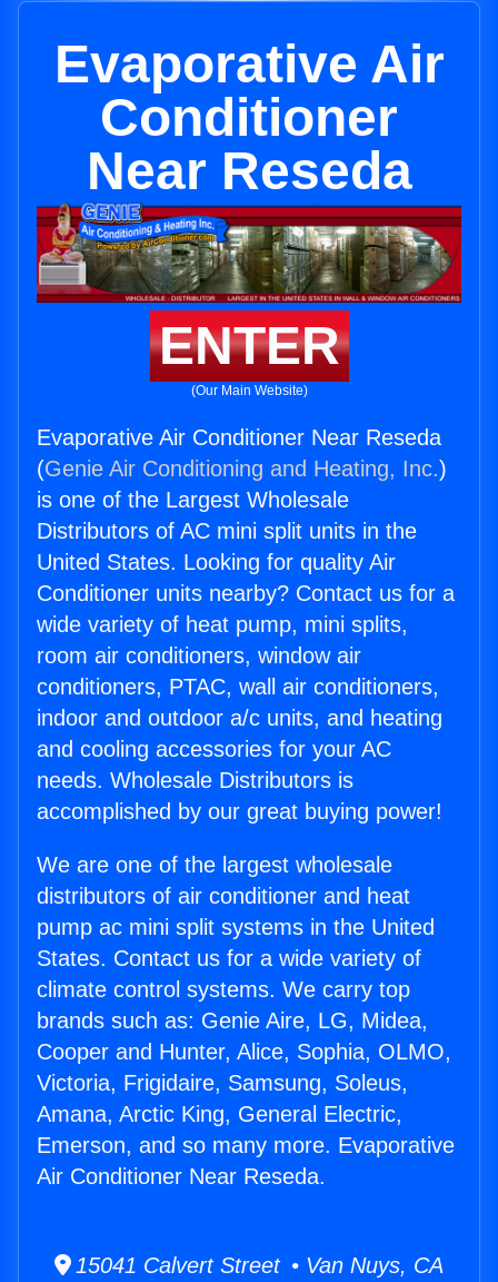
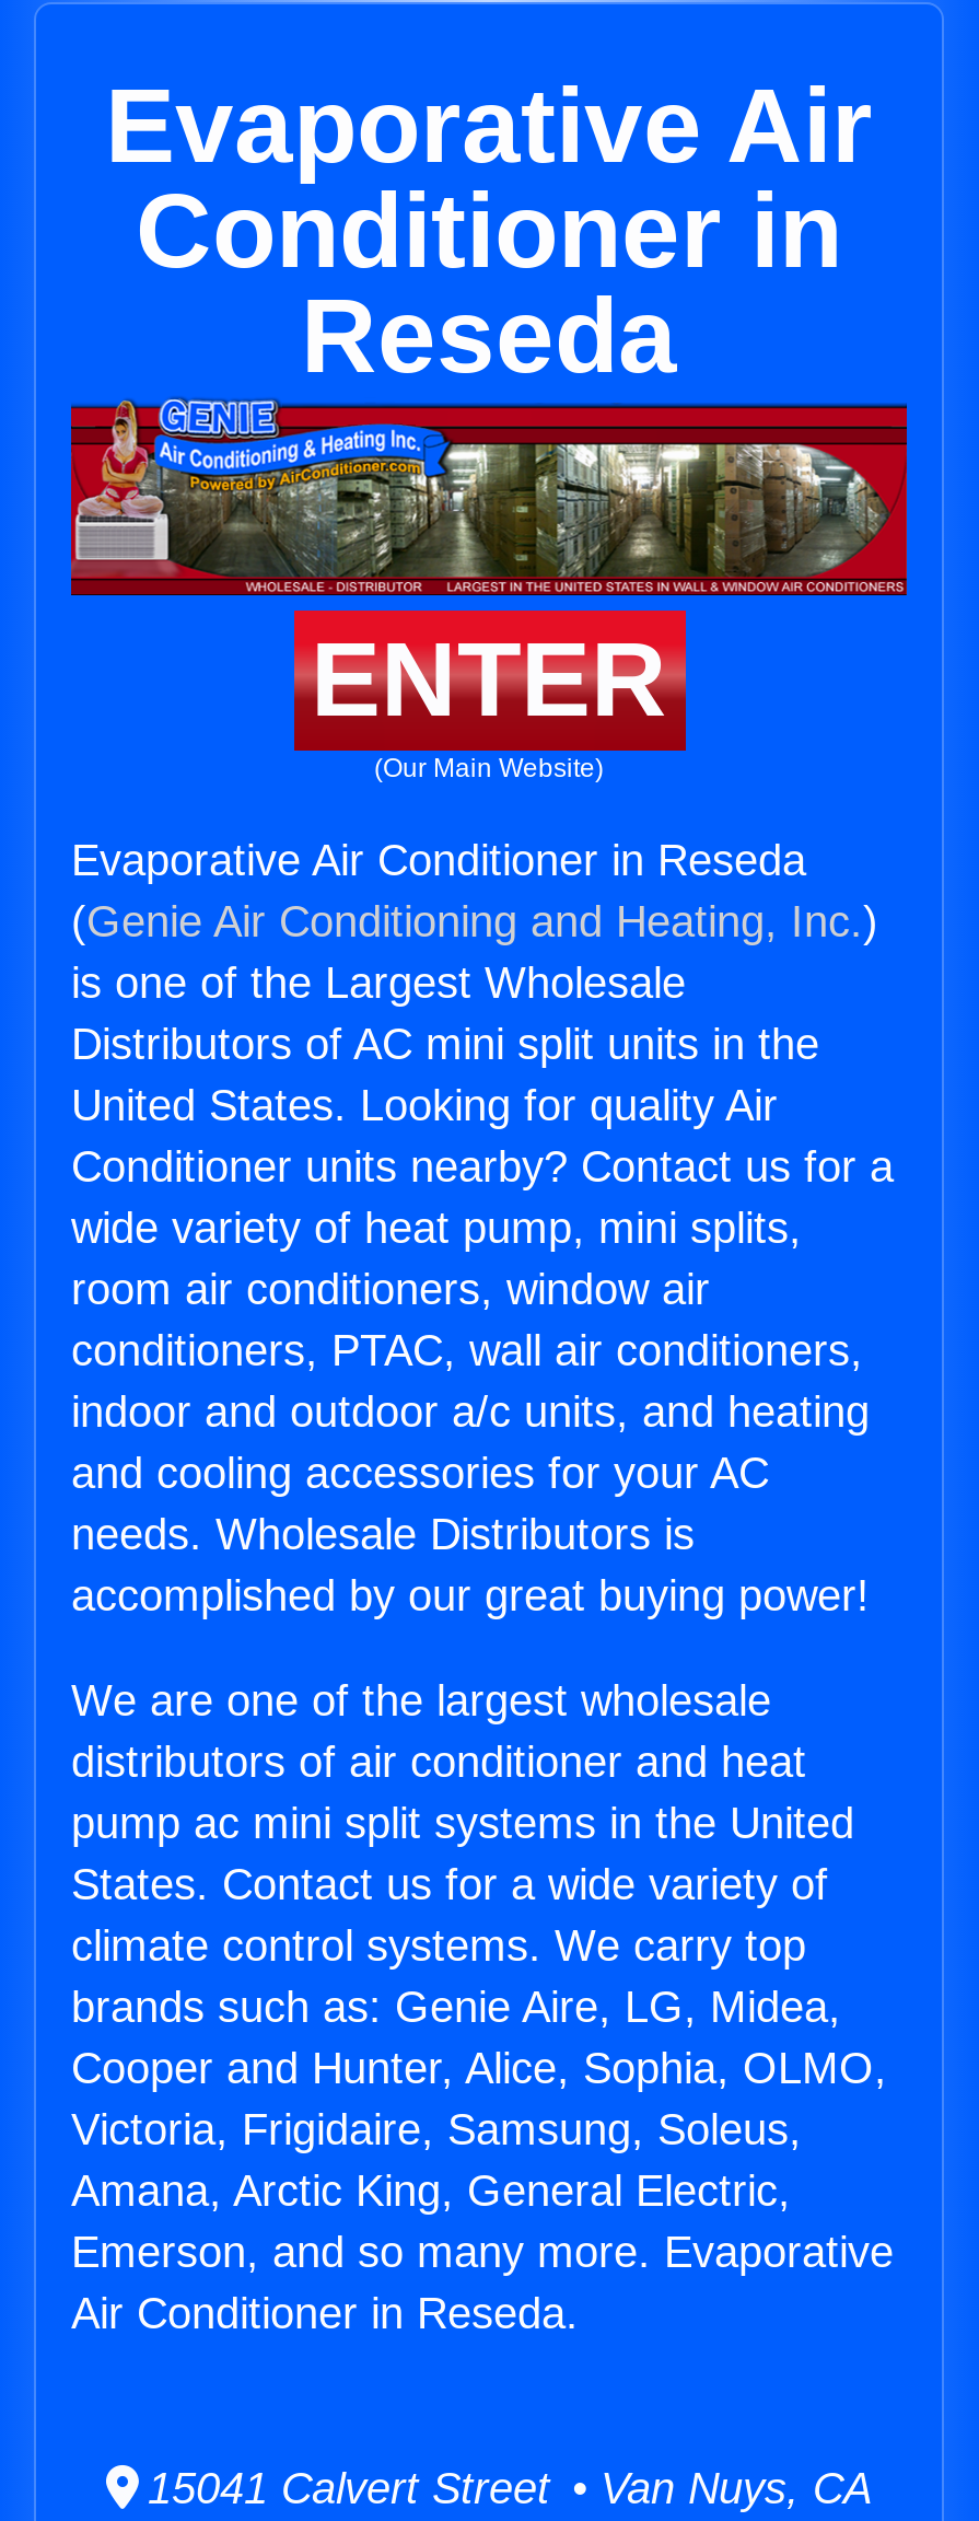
- Conditioner
- Near Reseda
+ Conditioner in
+ Reseda

- Evaporative Air Conditioner Near Reseda
+ Evaporative Air Conditioner in Reseda

- Air Conditioner Near Reseda.
+ Air Conditioner in Reseda.
